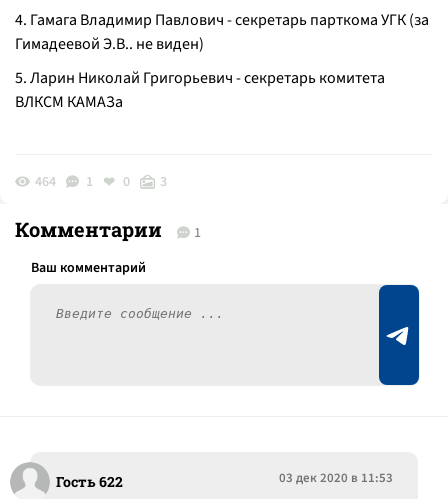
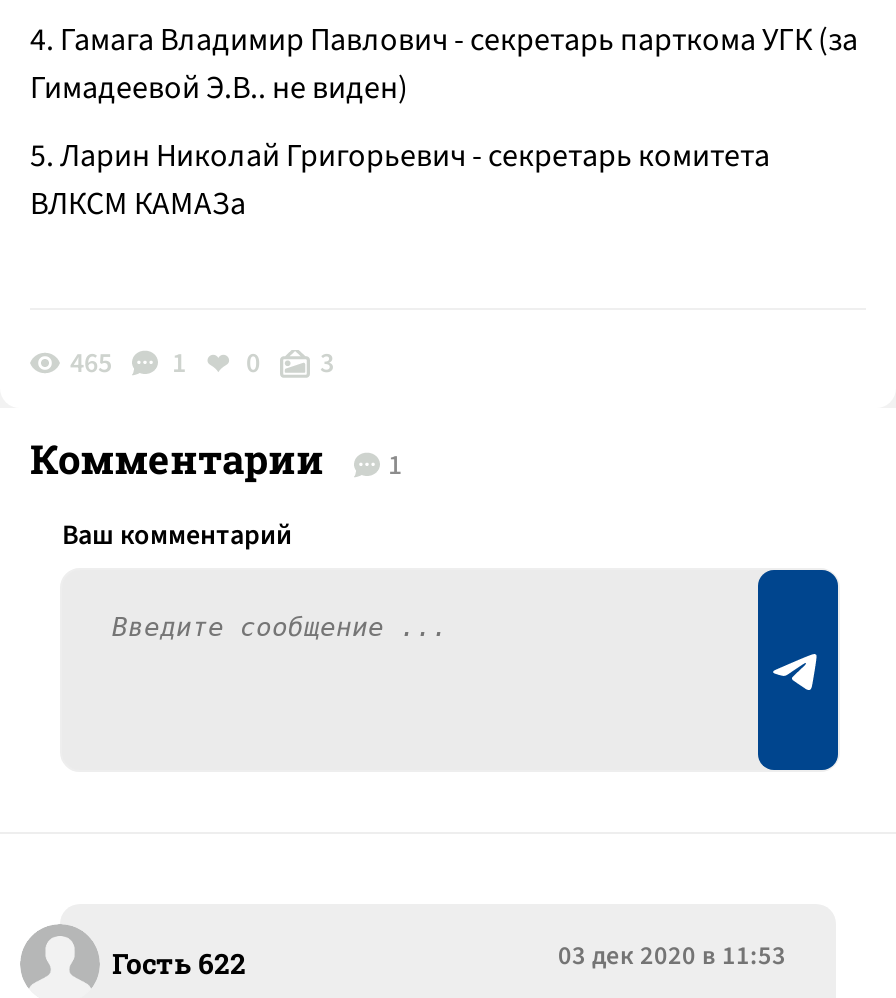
- 464 1 0 3
+ 465 1 0 3
